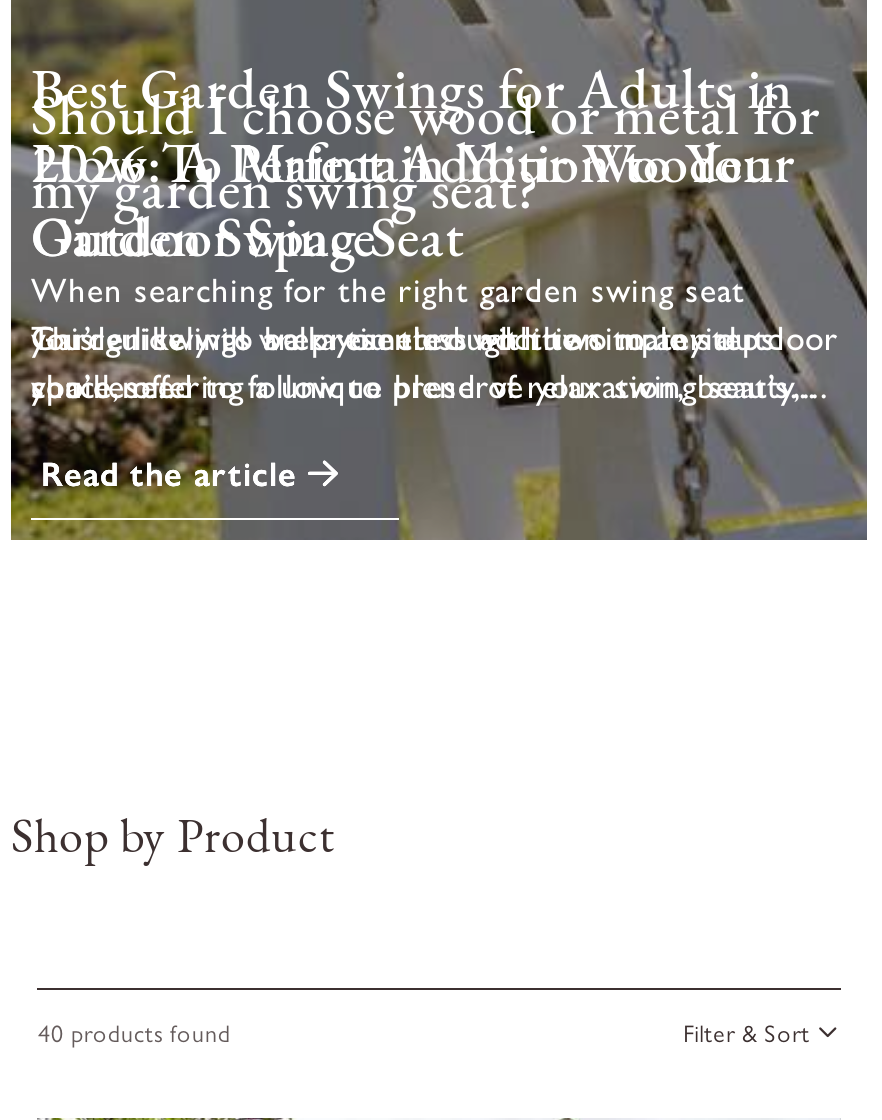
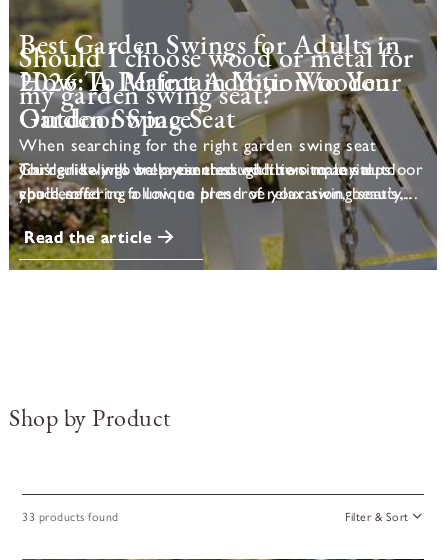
- 40 products found
+ 33 products found
